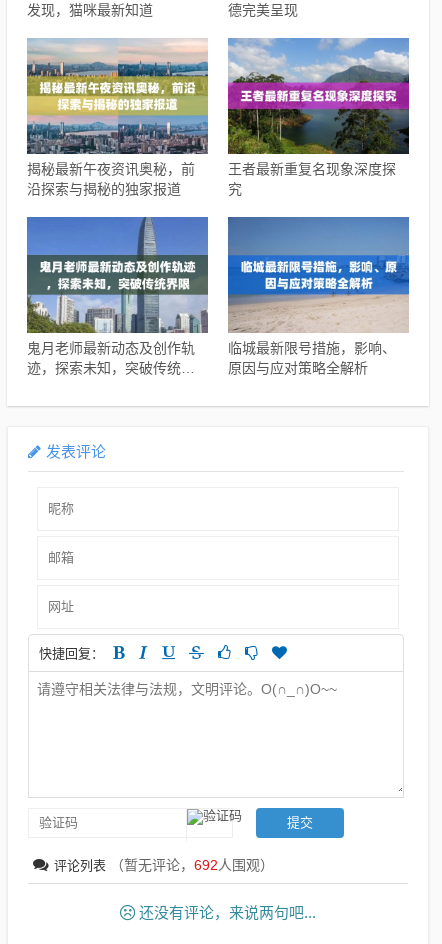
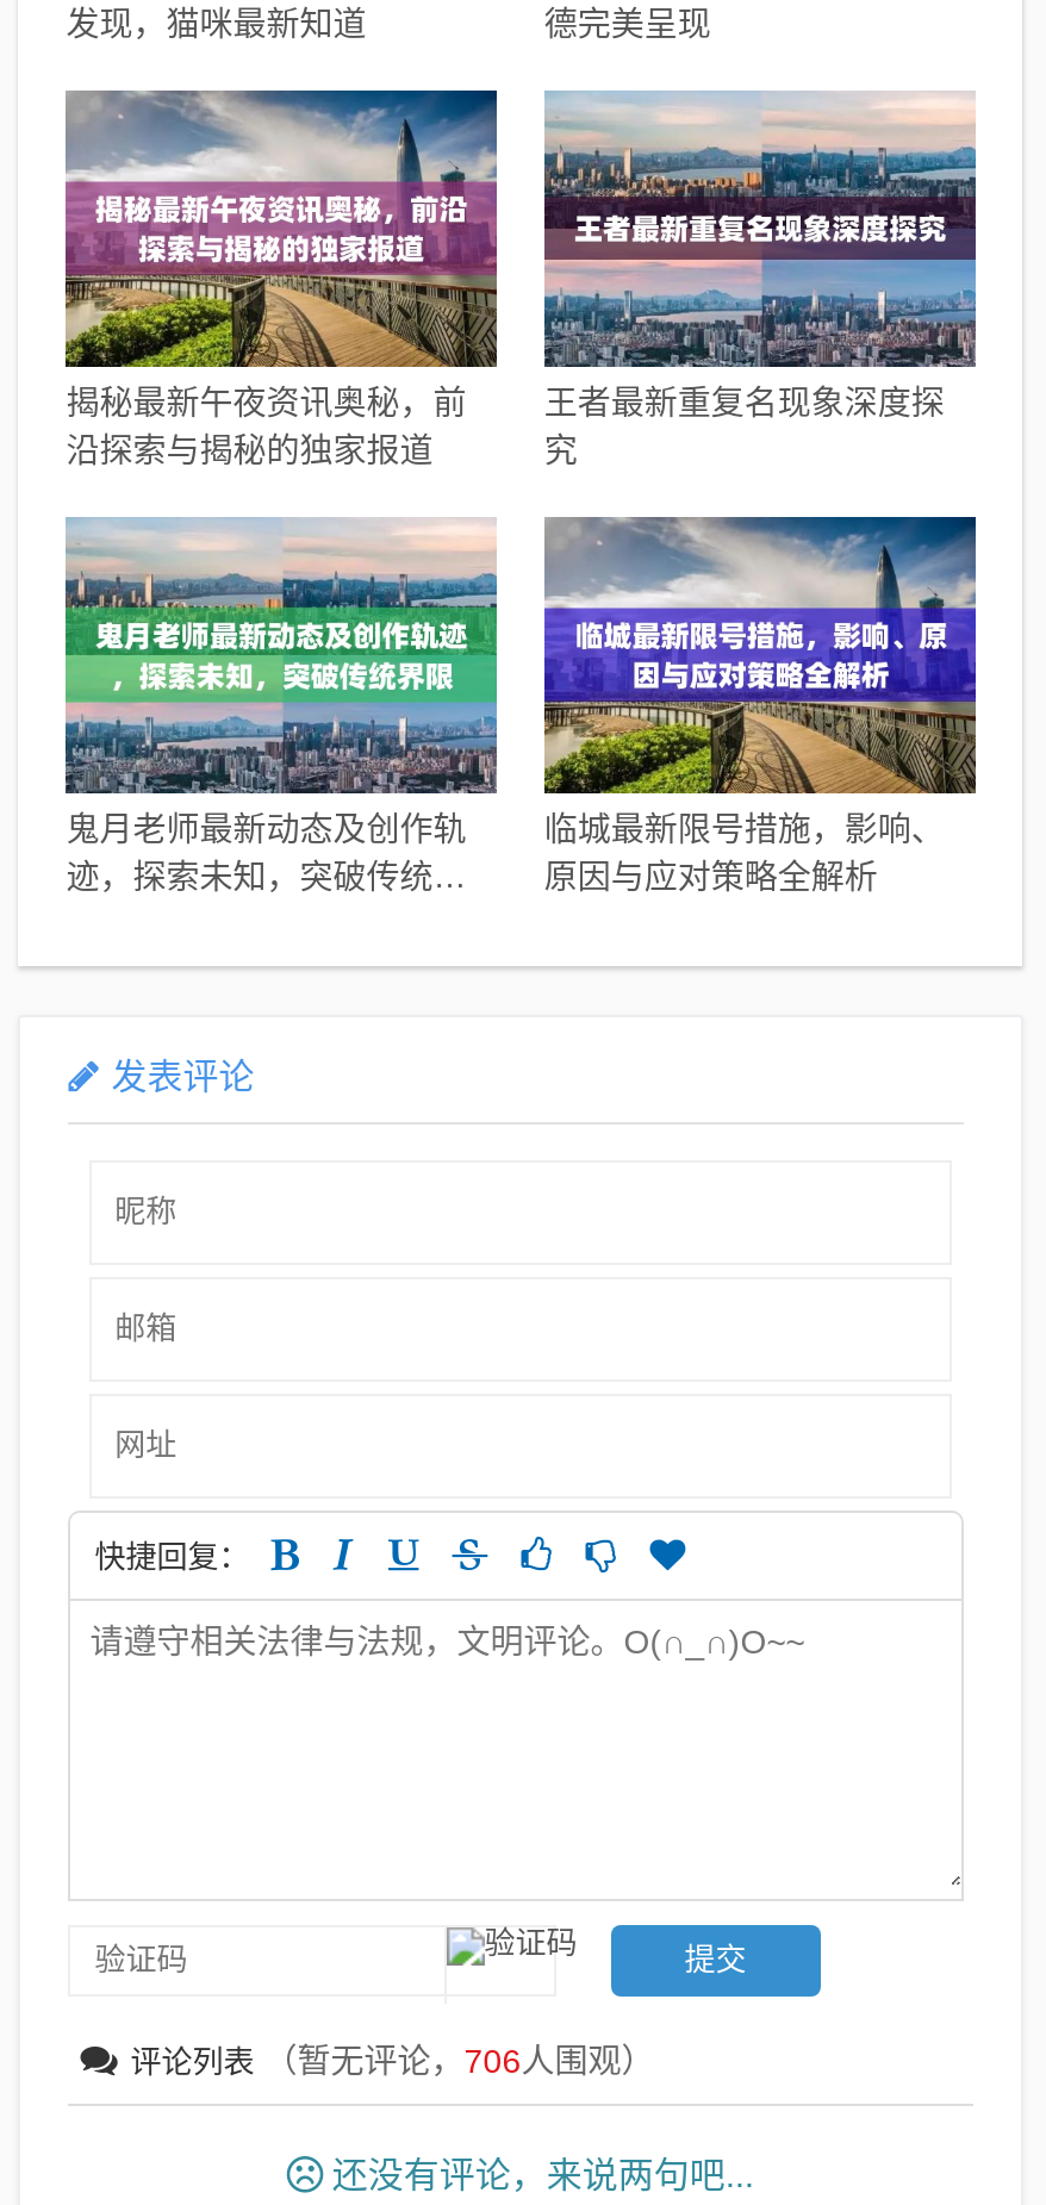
- [image]
+ [image]

- [image]
+ [image]

- [image]
+ [image]

- [image]
+ [image]

- 评论列表（暂无评论，692人围观）
+ 评论列表（暂无评论，706人围观）
